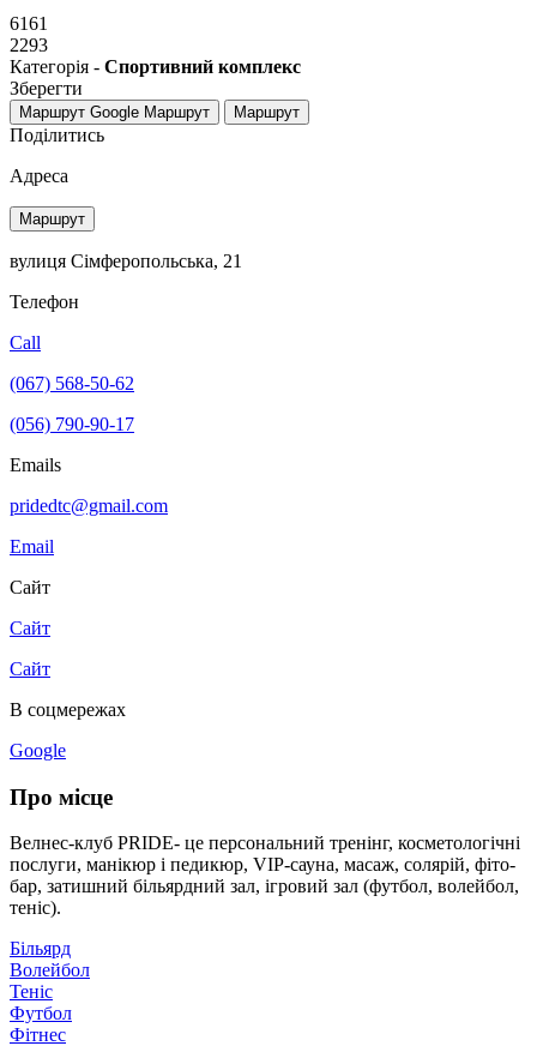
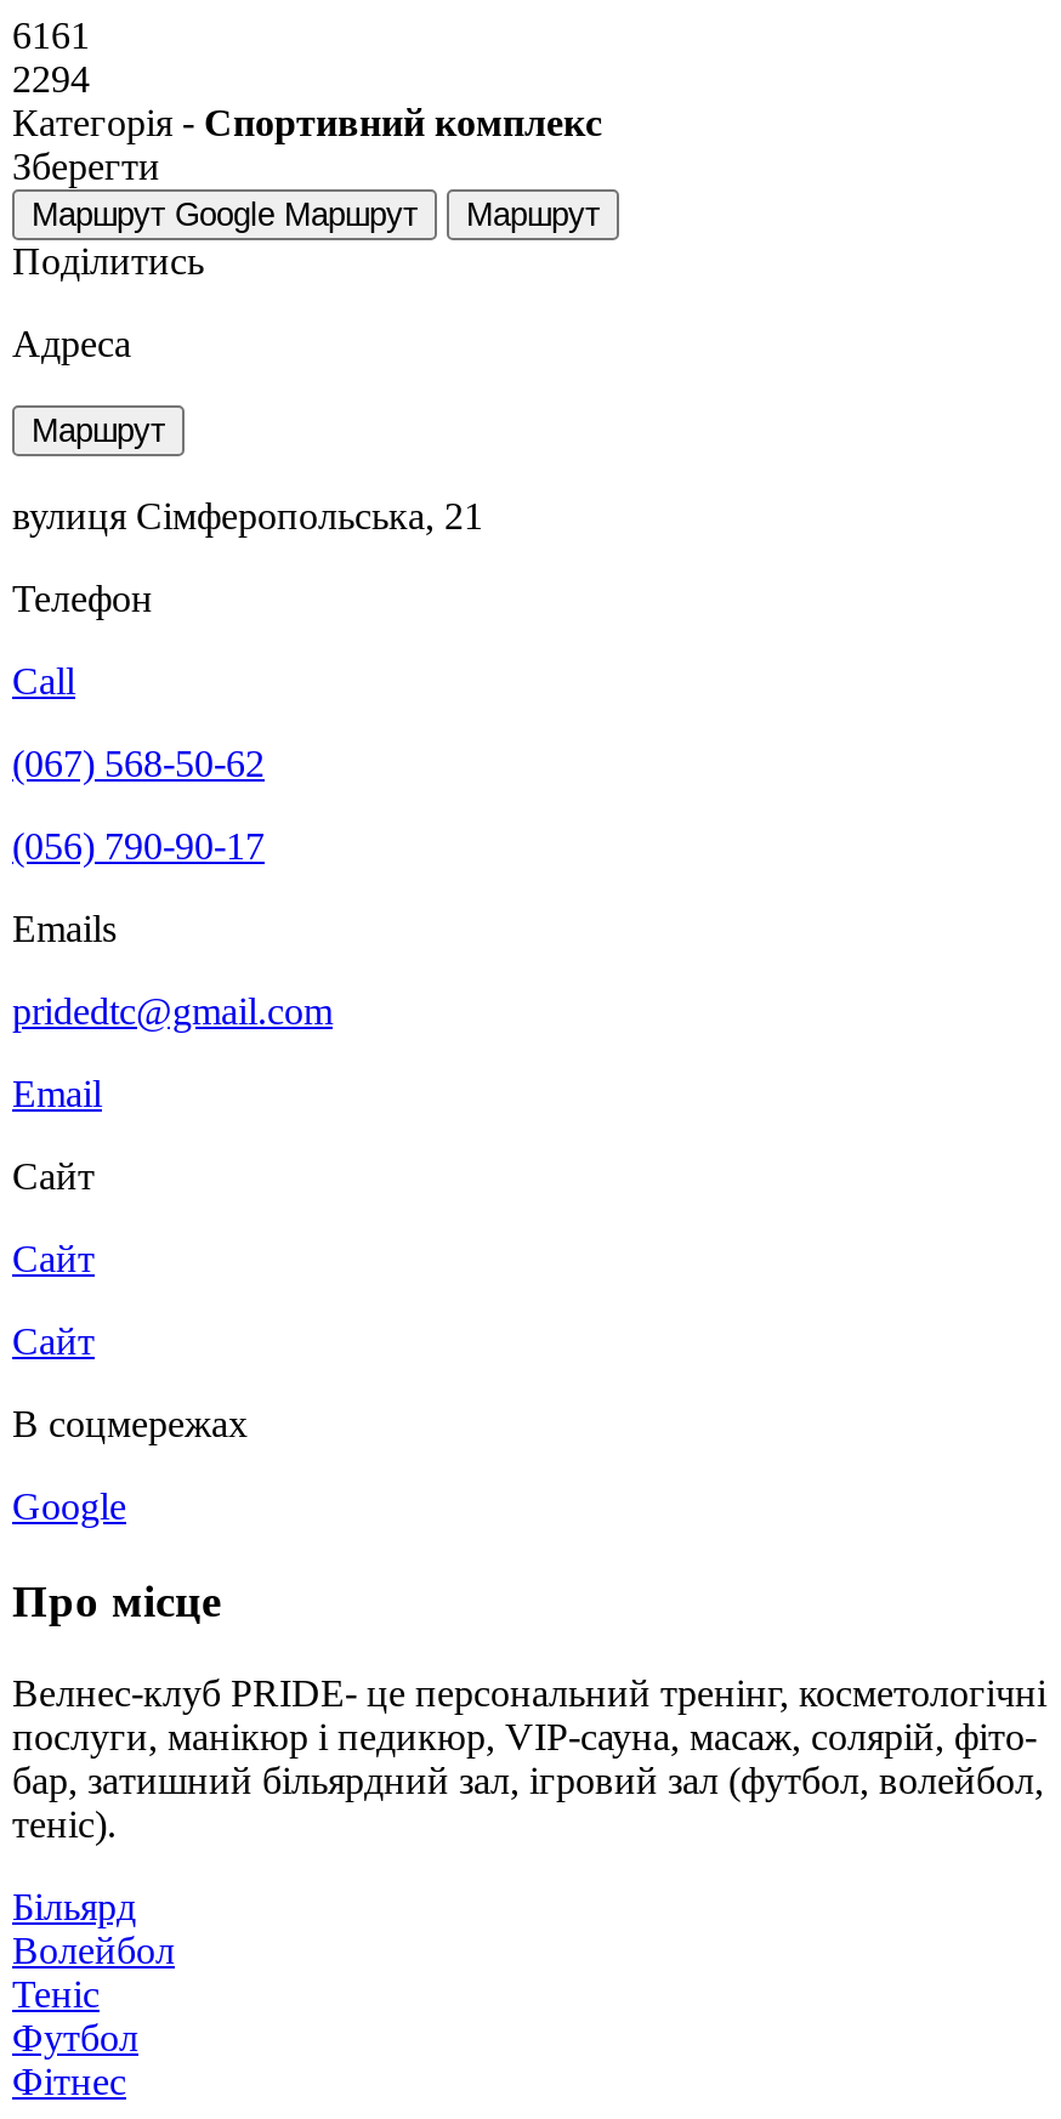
- 2293
+ 2294
